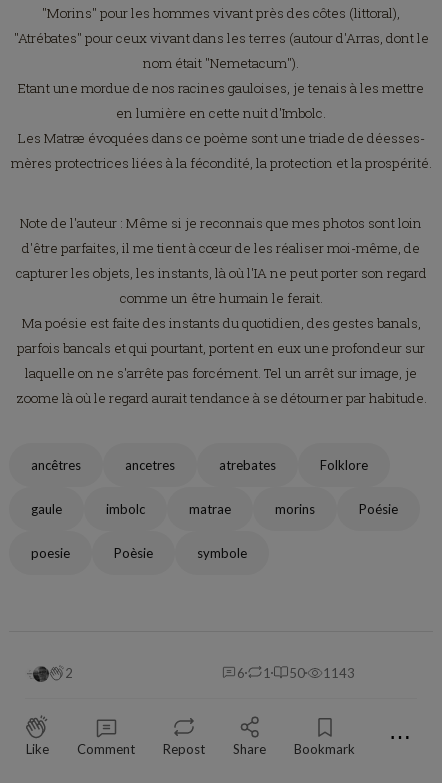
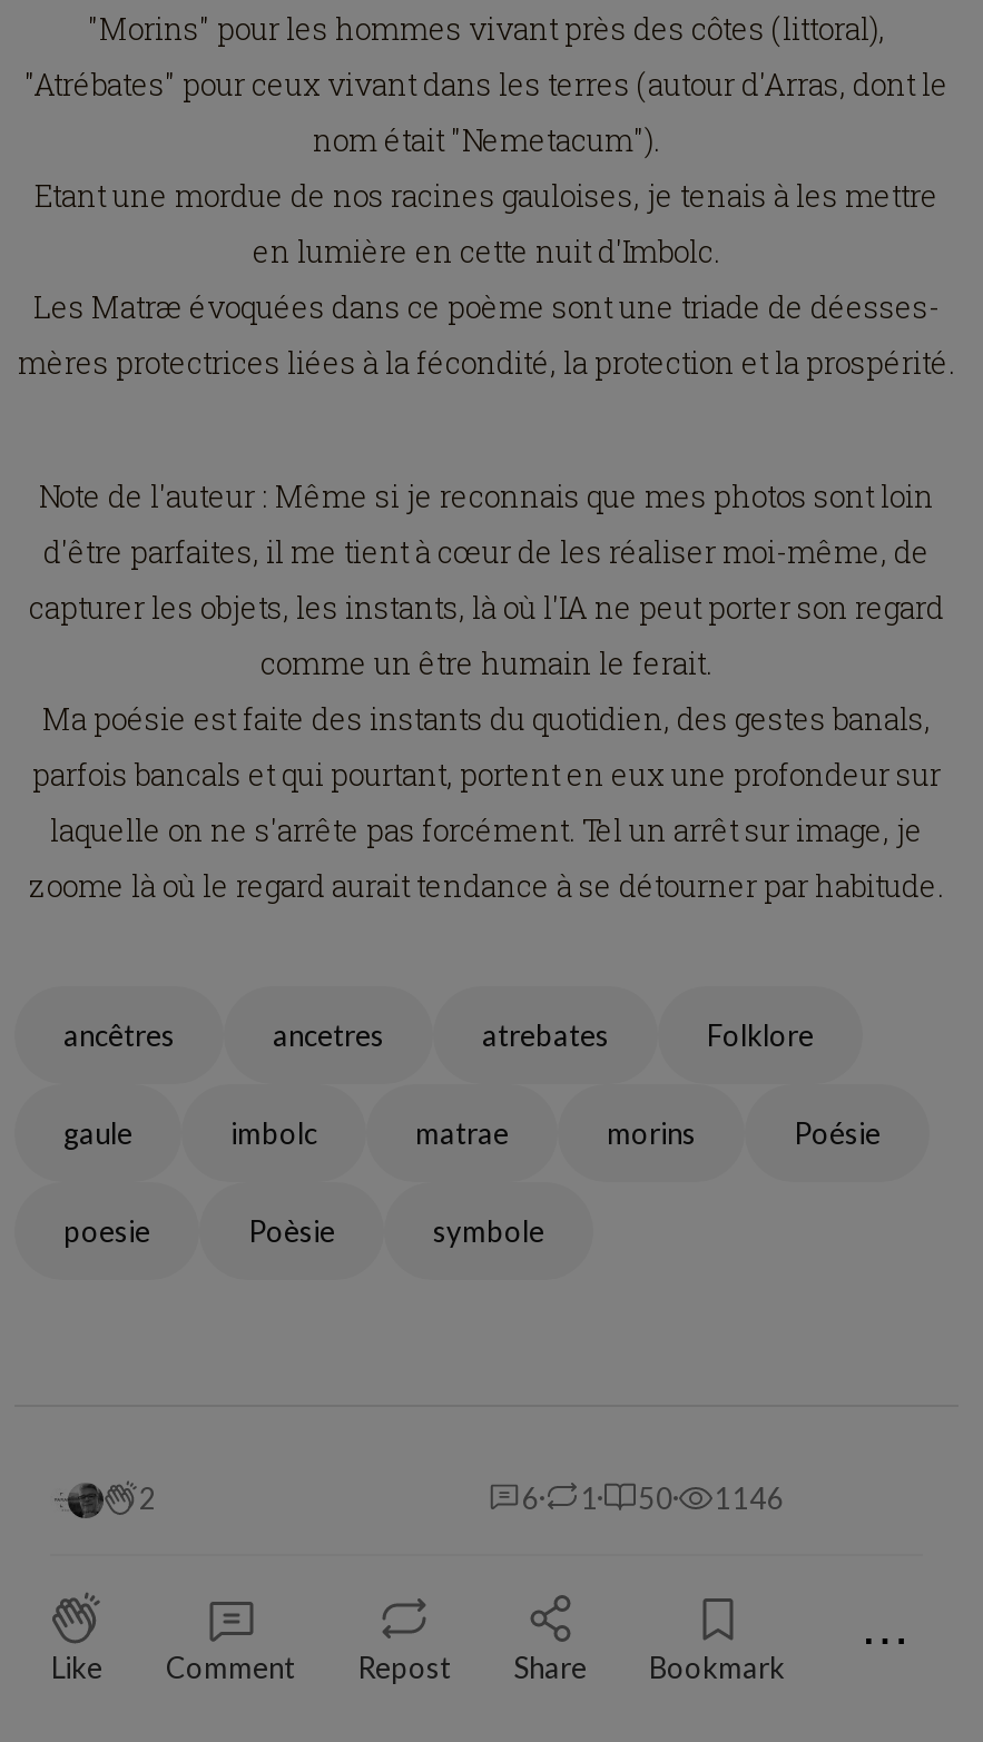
- 6 1 50 1143
+ 6 1 50 1146
